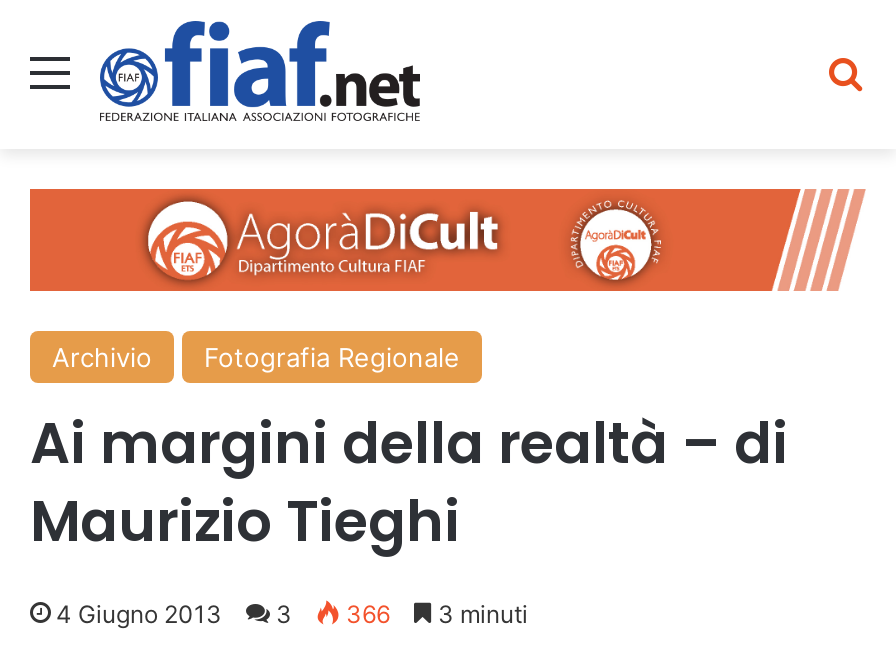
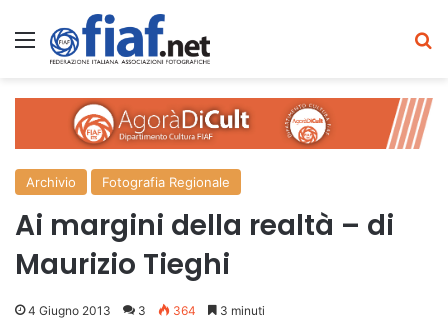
- 4 Giugno 2013 3 366 3 minuti
+ 4 Giugno 2013 3 364 3 minuti
